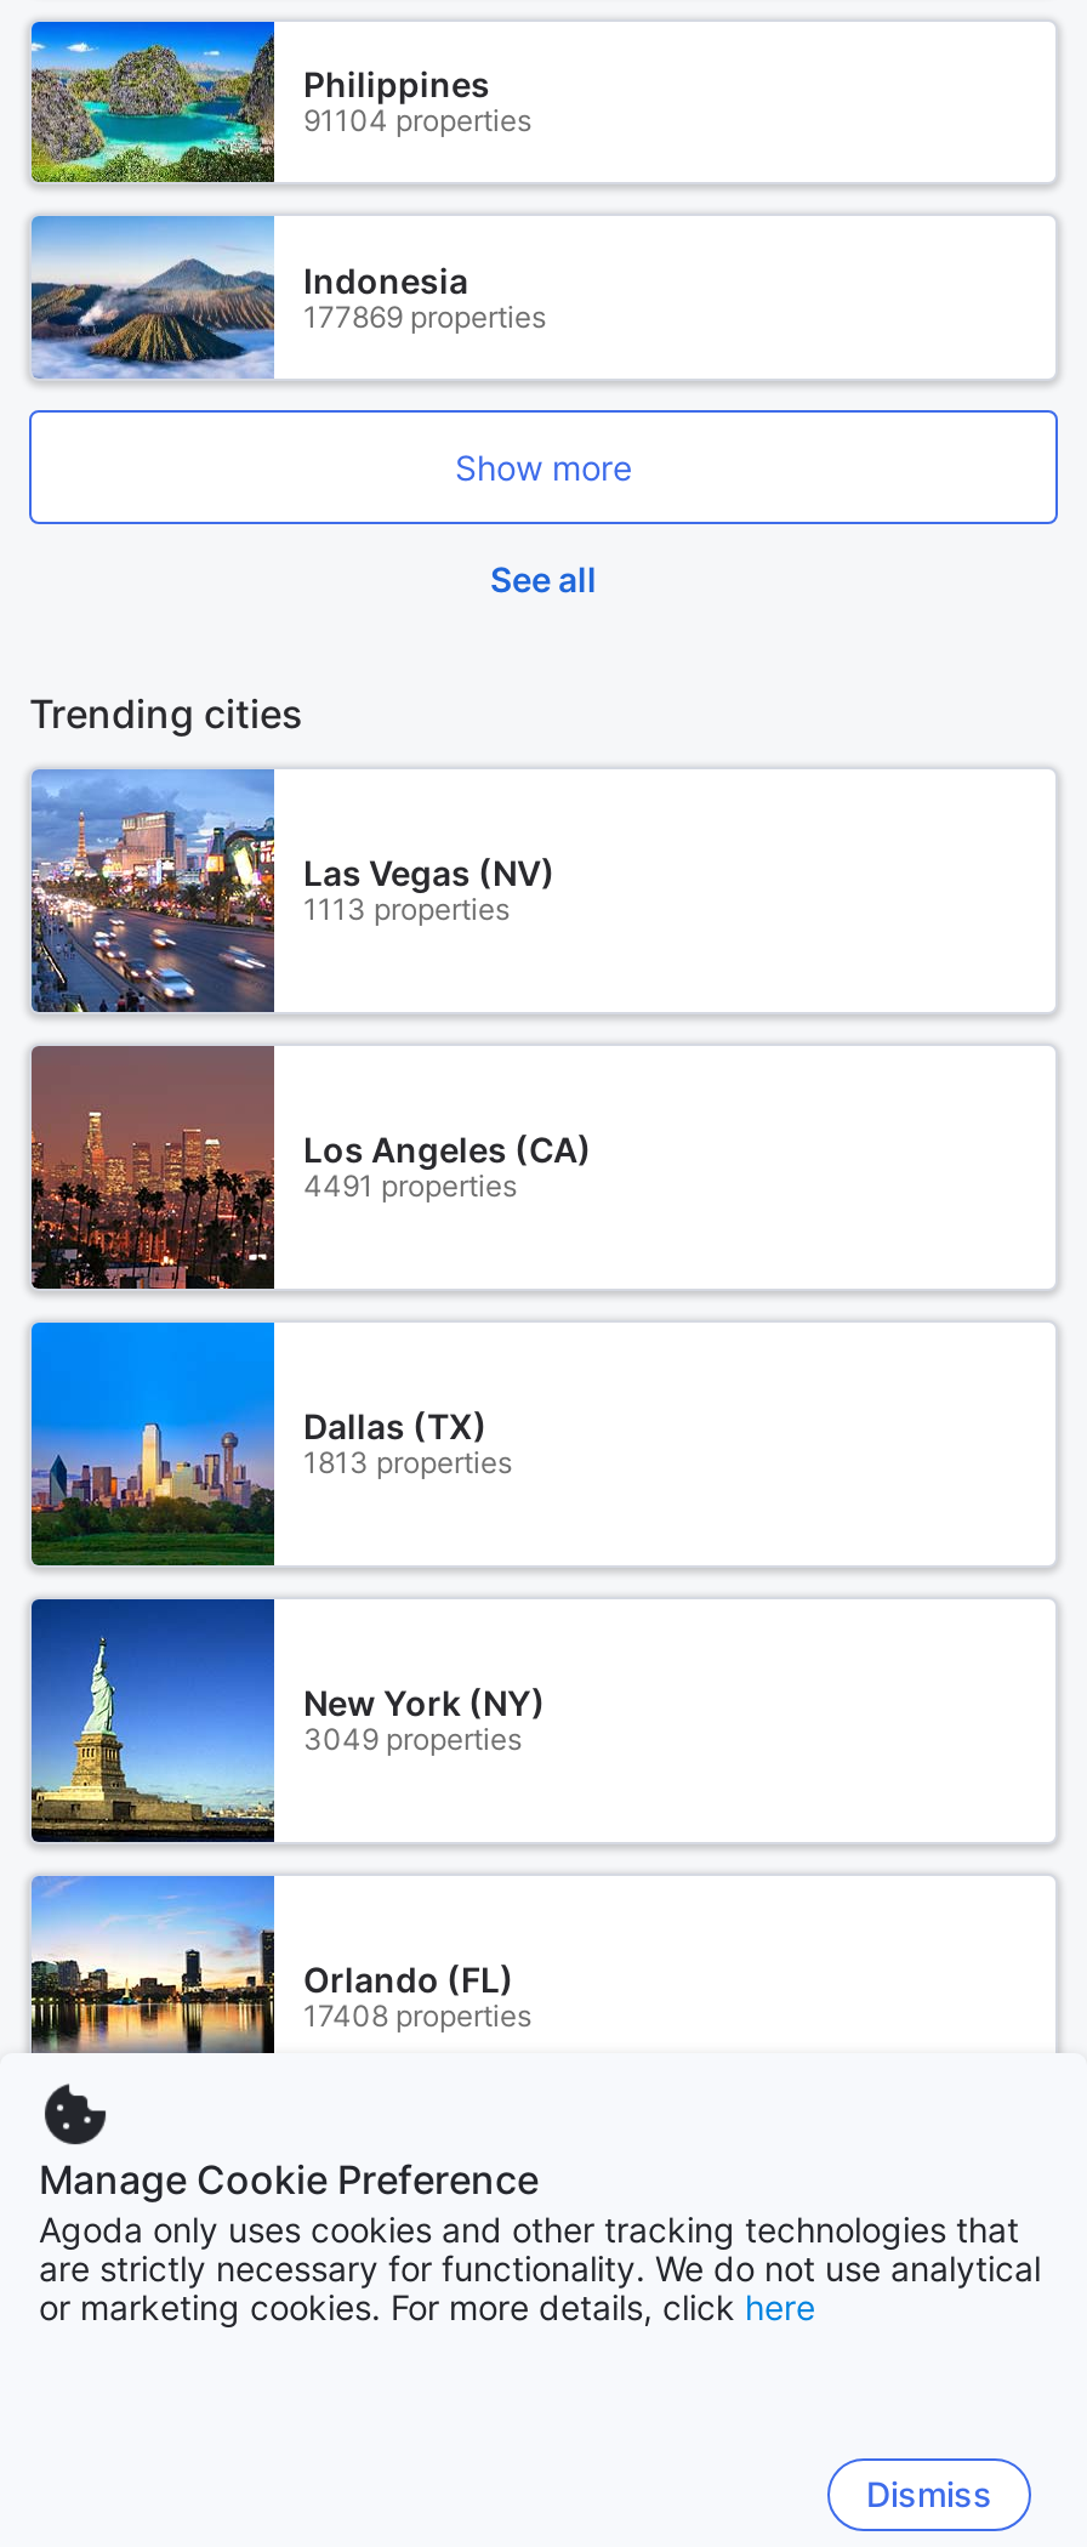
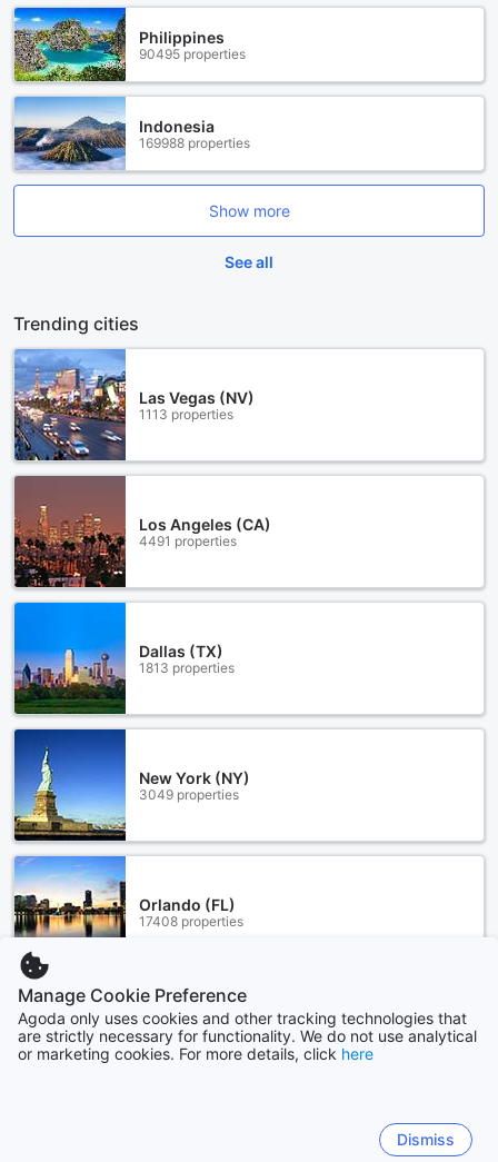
- 91104 properties
+ 90495 properties

- 177869 properties
+ 169988 properties
